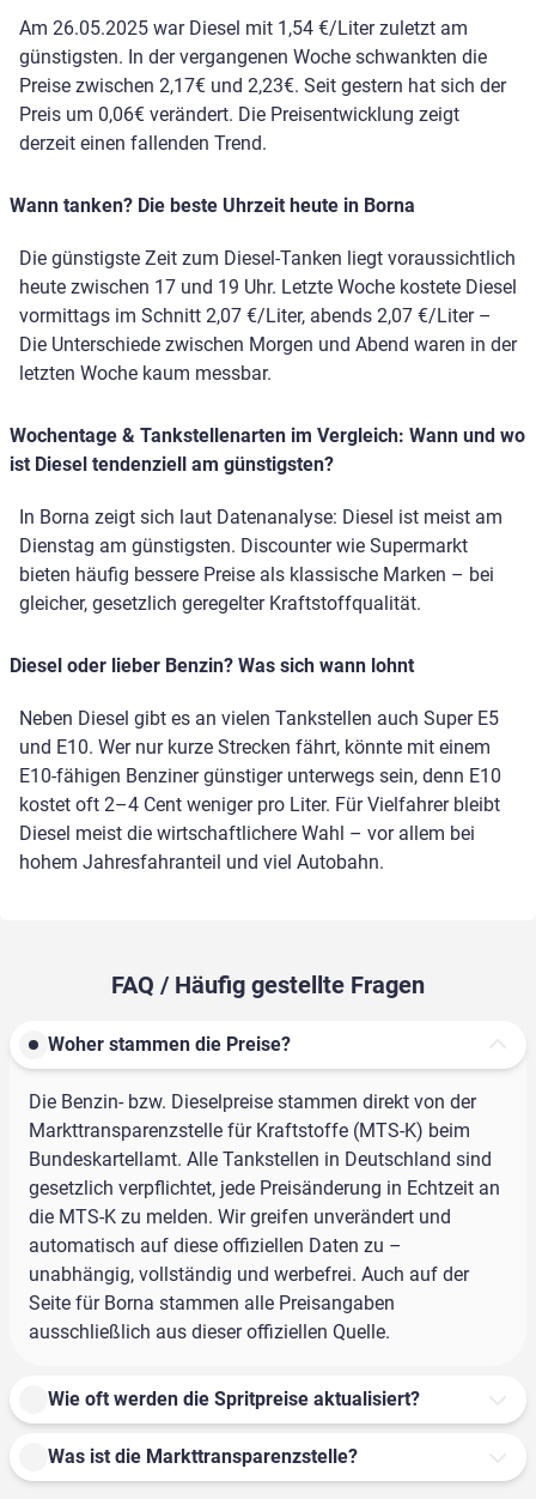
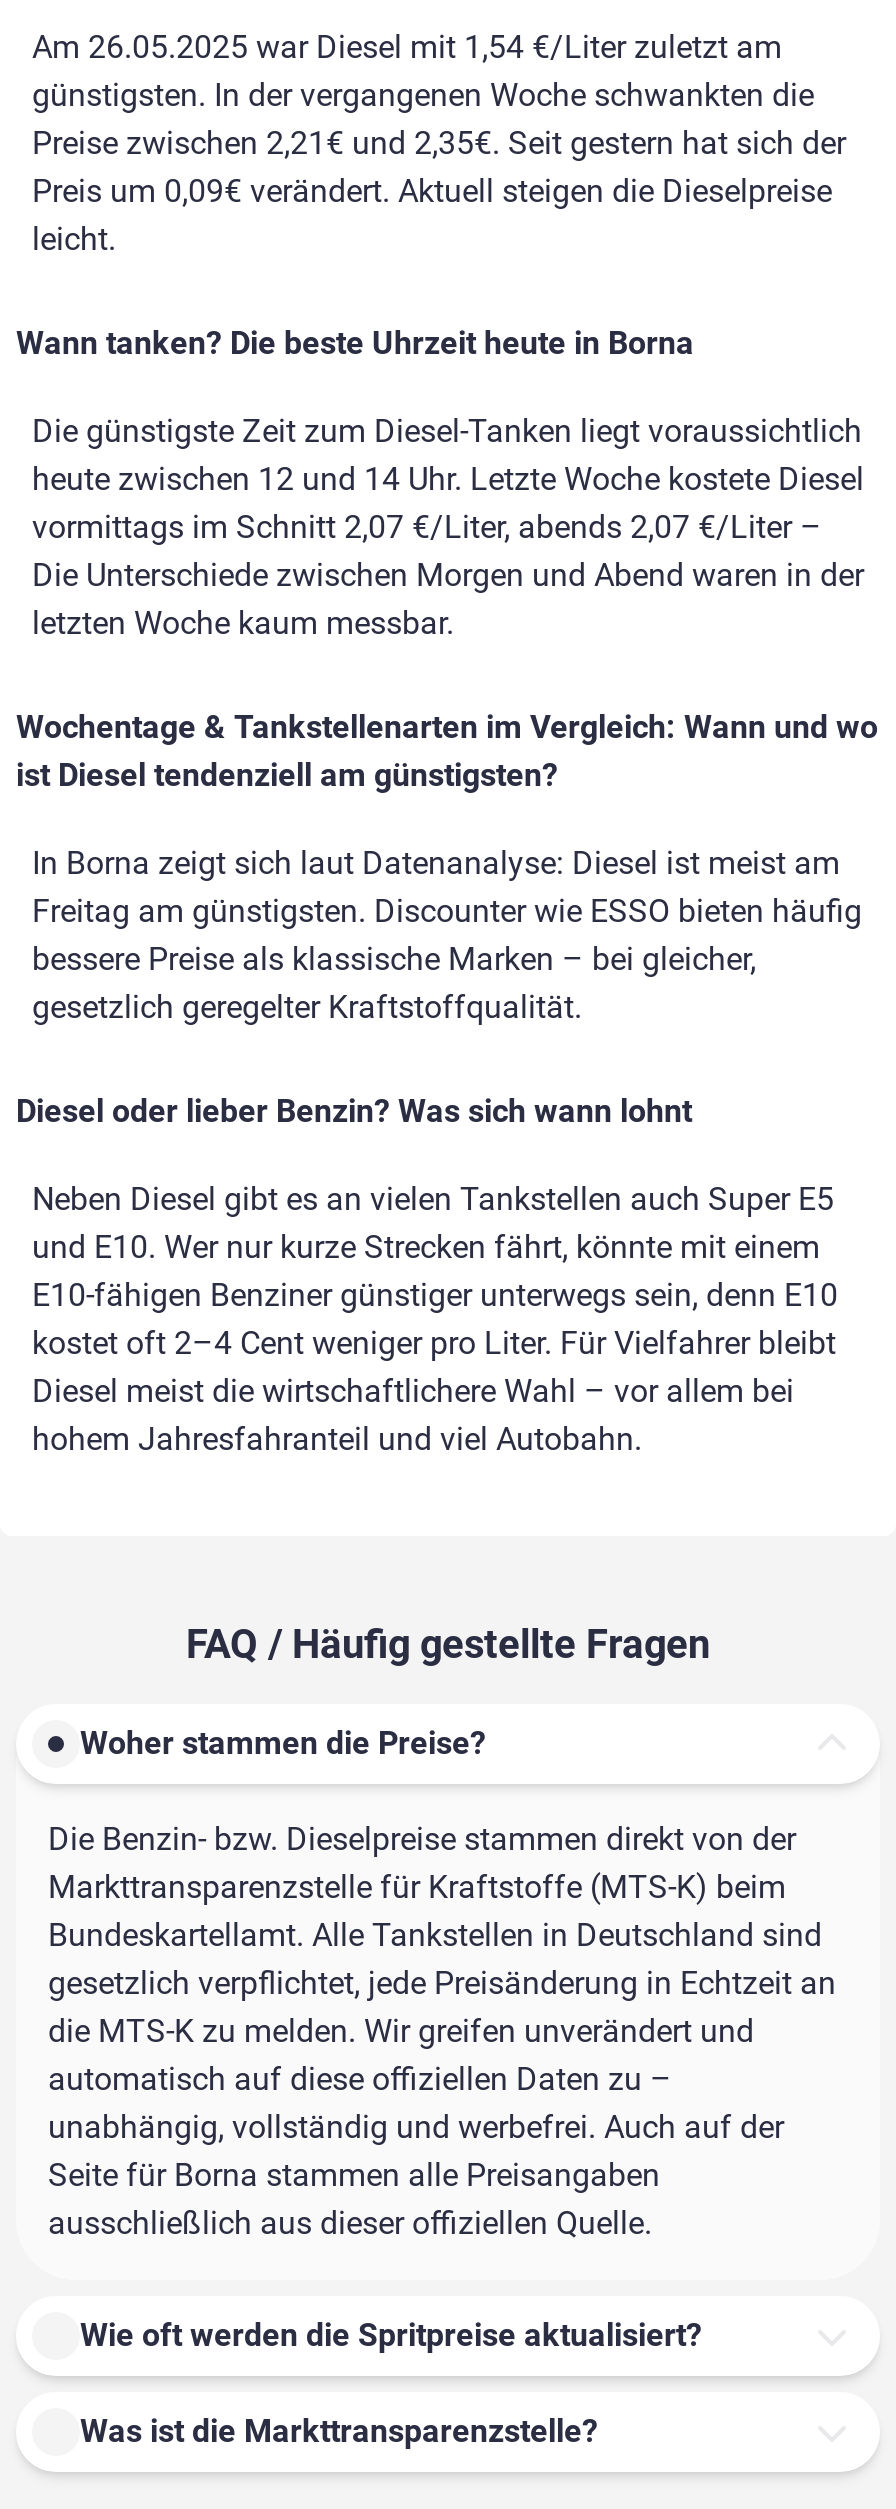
- Preise zwischen 2,17€ und 2,23€. Seit gestern hat sich der
- Preis um 0,06€ verändert. Die Preisentwicklung zeigt
- derzeit einen fallenden Trend.
+ Preise zwischen 2,21€ und 2,35€. Seit gestern hat sich der
+ Preis um 0,09€ verändert. Aktuell steigen die Dieselpreise
+ leicht.

- heute zwischen 17 und 19 Uhr. Letzte Woche kostete Diesel
+ heute zwischen 12 und 14 Uhr. Letzte Woche kostete Diesel

- Dienstag am günstigsten. Discounter wie Supermarkt
- bieten häufig bessere Preise als klassische Marken – bei
- gleicher, gesetzlich geregelter Kraftstoffqualität.
+ Freitag am günstigsten. Discounter wie ESSO bieten häufig
+ bessere Preise als klassische Marken – bei gleicher,
+ gesetzlich geregelter Kraftstoffqualität.
